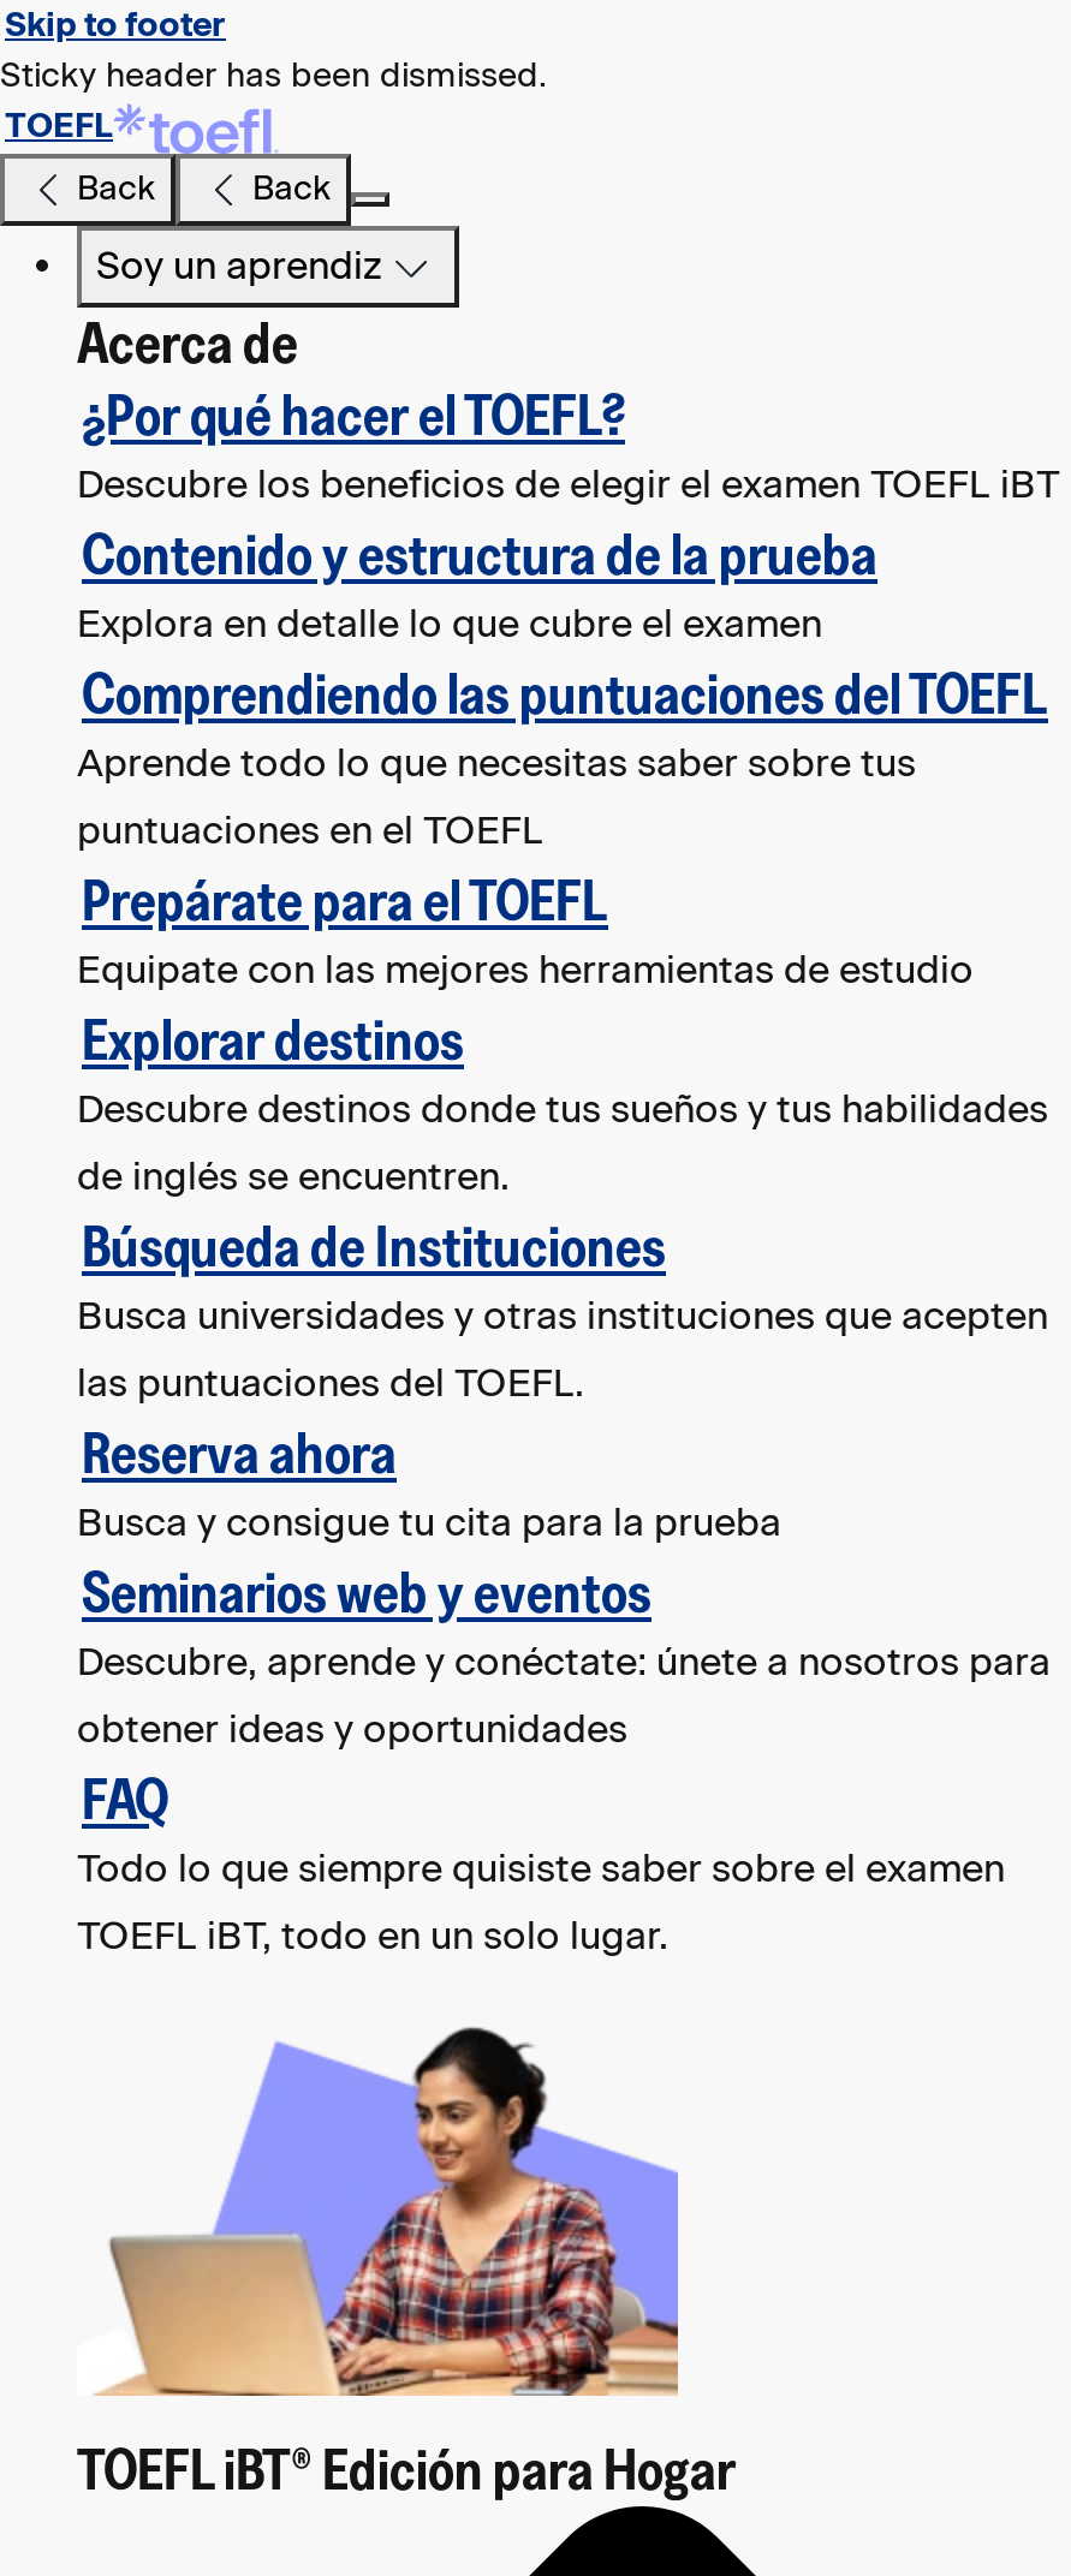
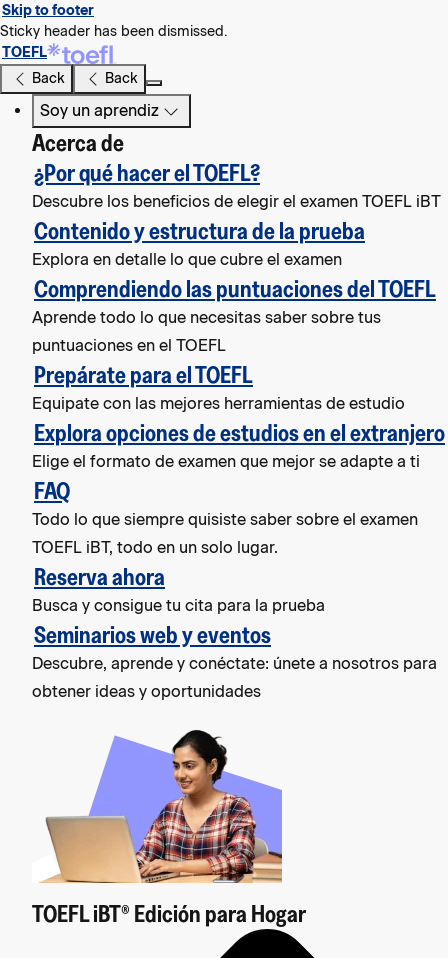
- Explorar destinos
- Descubre destinos donde tus sueños y tus habilidades
- de inglés se encuentren.
- Búsqueda de Instituciones
- Busca universidades y otras instituciones que acepten
- las puntuaciones del TOEFL.
+ Explora opciones de estudios en el extranjero
+ Elige el formato de examen que mejor se adapte a ti

moved up: FAQ | Todo lo que siempre quisiste saber sobre el examen | TOEFL iBT, todo en un solo lugar.
